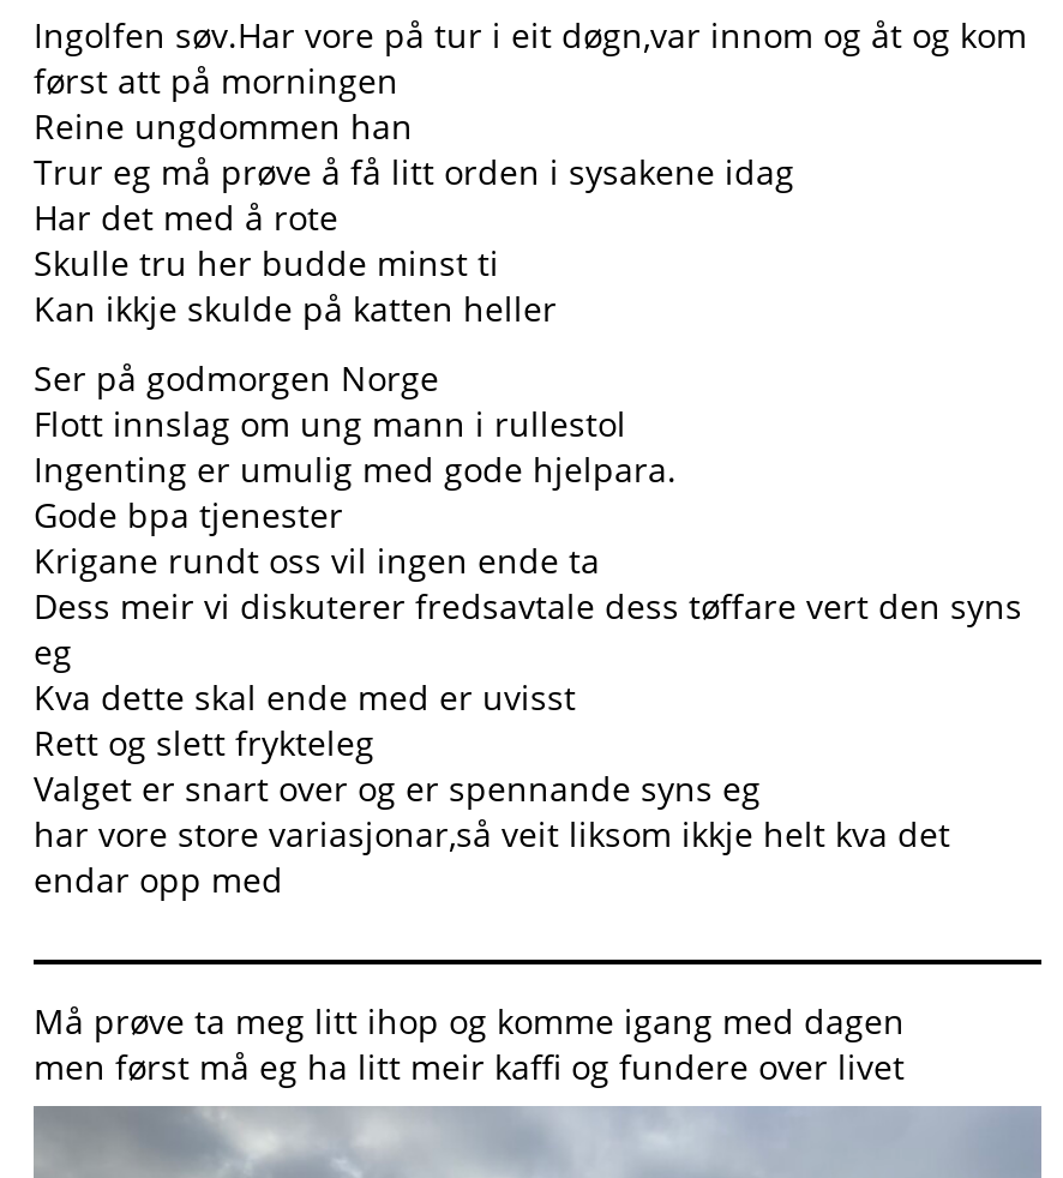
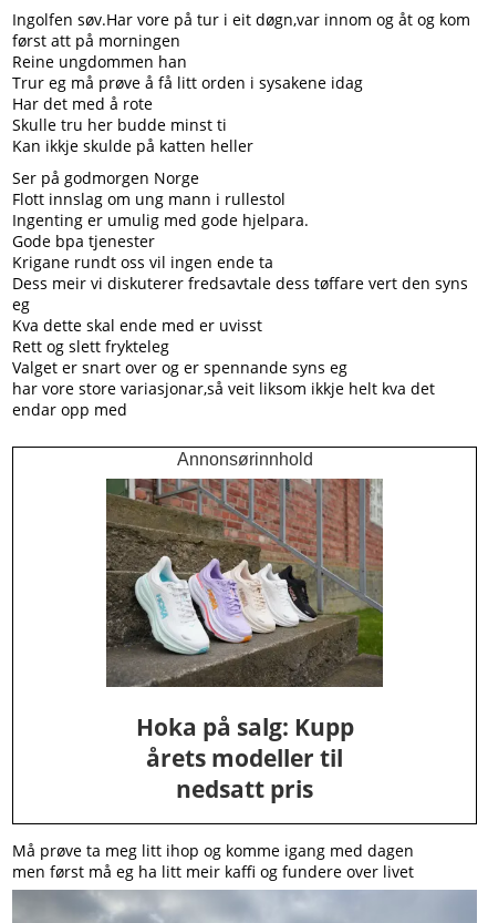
+ [image]
+ Hoka på salg: Kupp
+ årets modeller til
+ nedsatt pris

+ Annonsørinnhold
